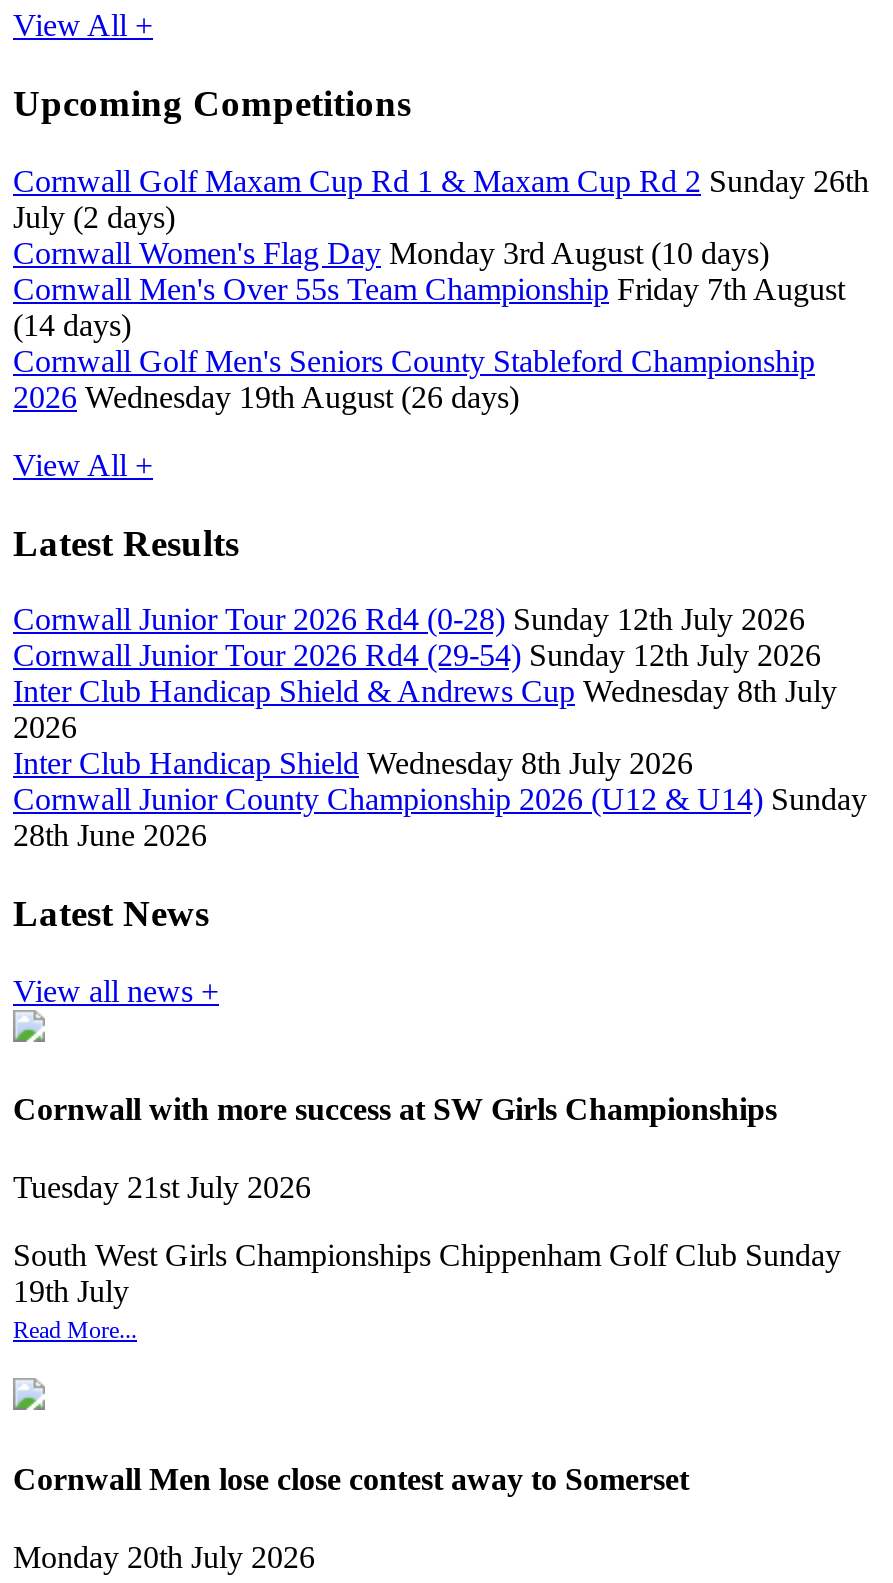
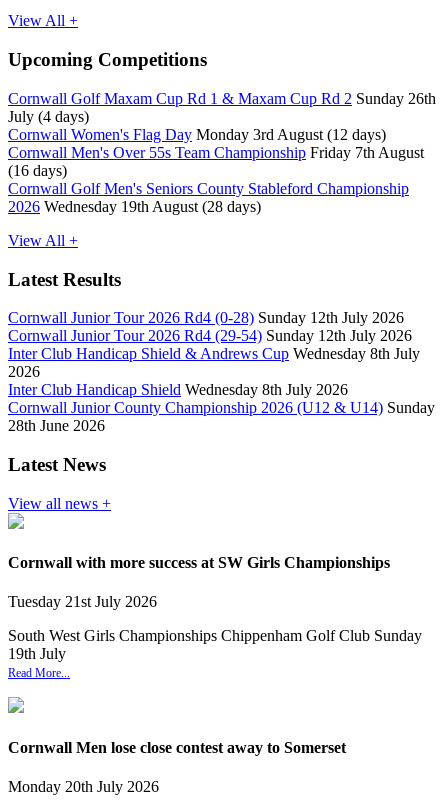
- July (2 days)
+ July (4 days)

- Cornwall Women's Flag Day Monday 3rd August (10 days)
+ Cornwall Women's Flag Day Monday 3rd August (12 days)

- (14 days)
+ (16 days)

- 2026 Wednesday 19th August (26 days)
+ 2026 Wednesday 19th August (28 days)
